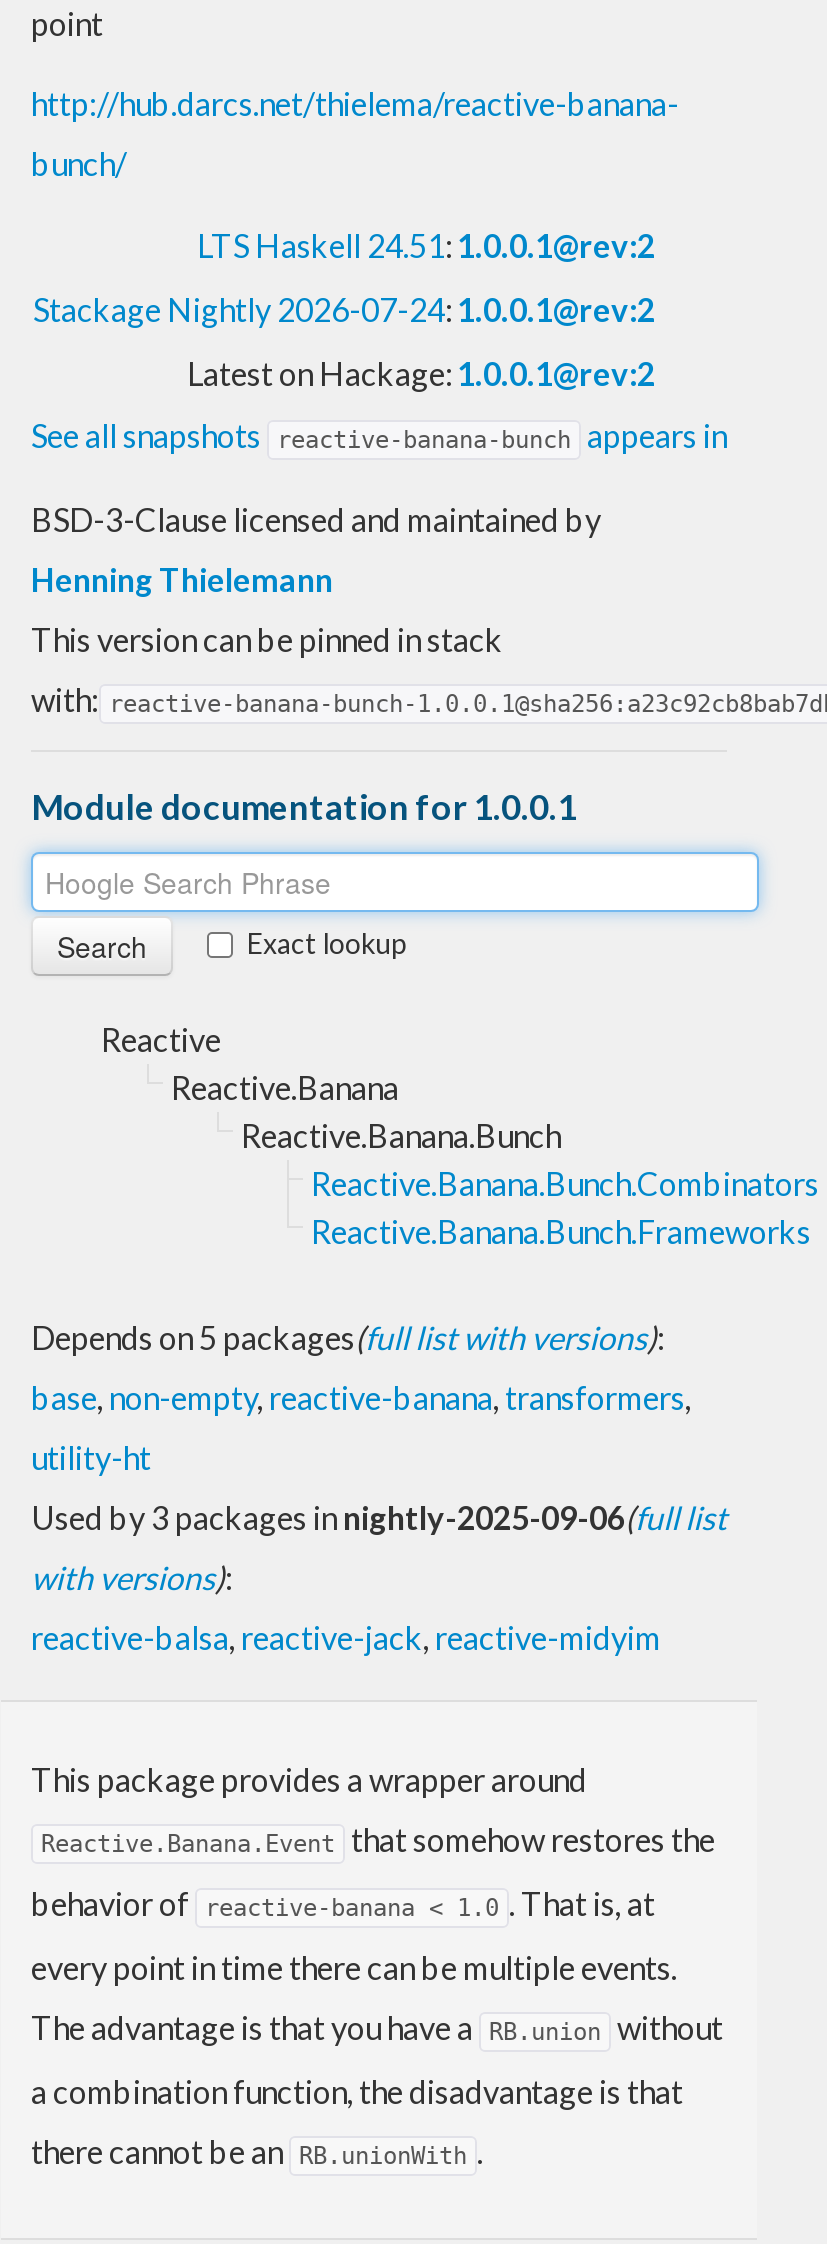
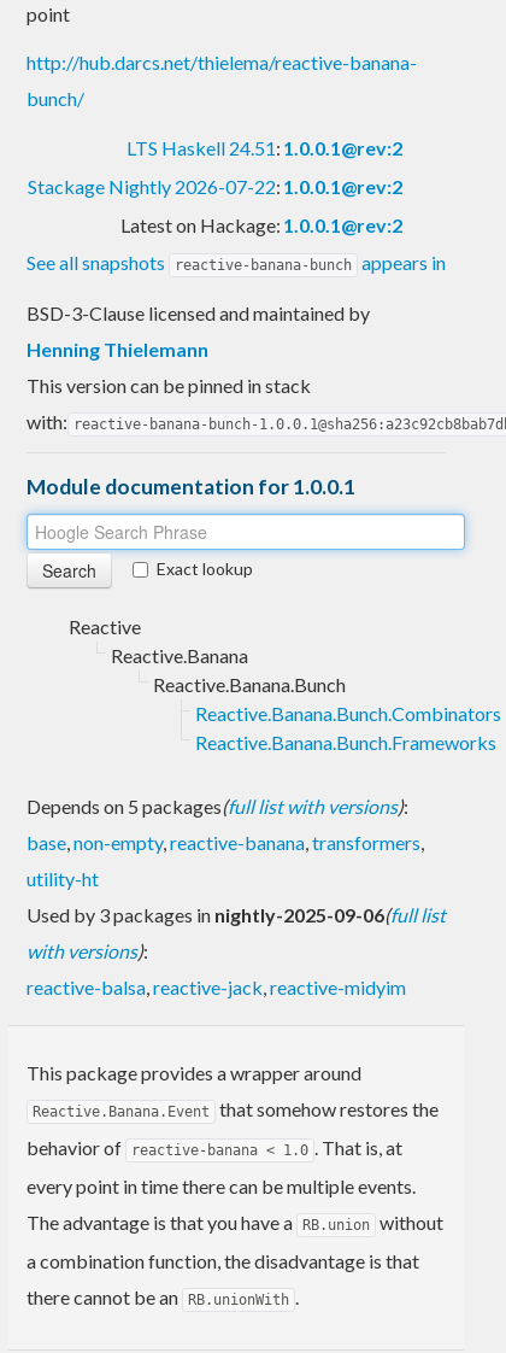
- Stackage Nightly 2026-07-24: 1.0.0.1@rev:2
+ Stackage Nightly 2026-07-22: 1.0.0.1@rev:2
